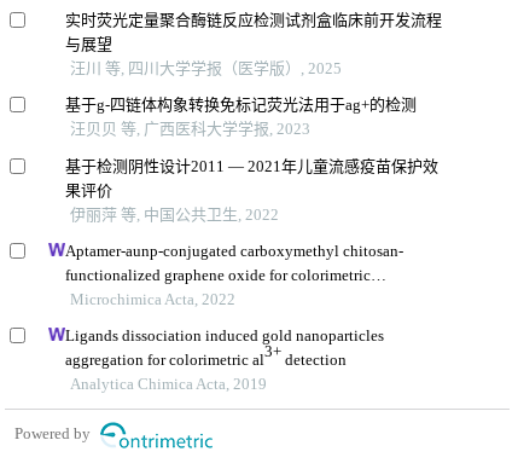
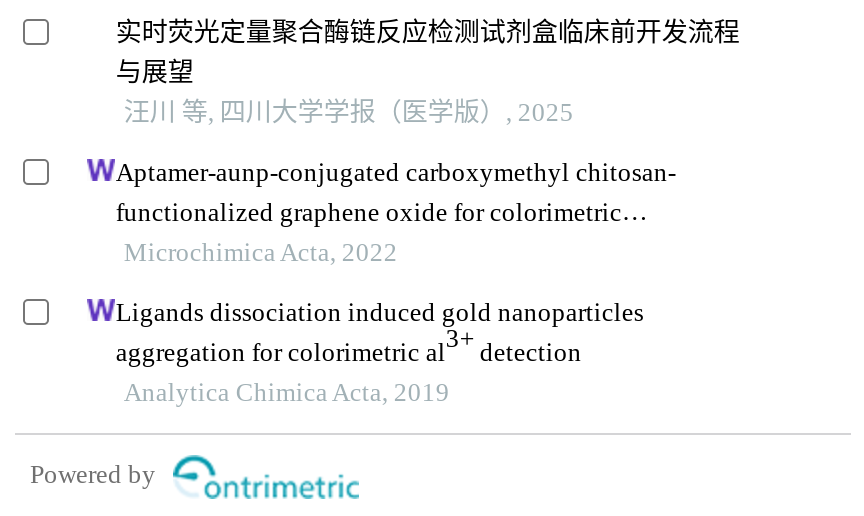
- 基于g-四链体构象转换免标记荧光法用于ag+的检测
- 汪贝贝 等, 广西医科大学学报, 2023
- 基于检测阴性设计2011 — 2021年儿童流感疫苗保护效
- 果评价
- 伊丽萍 等, 中国公共卫生, 2022
